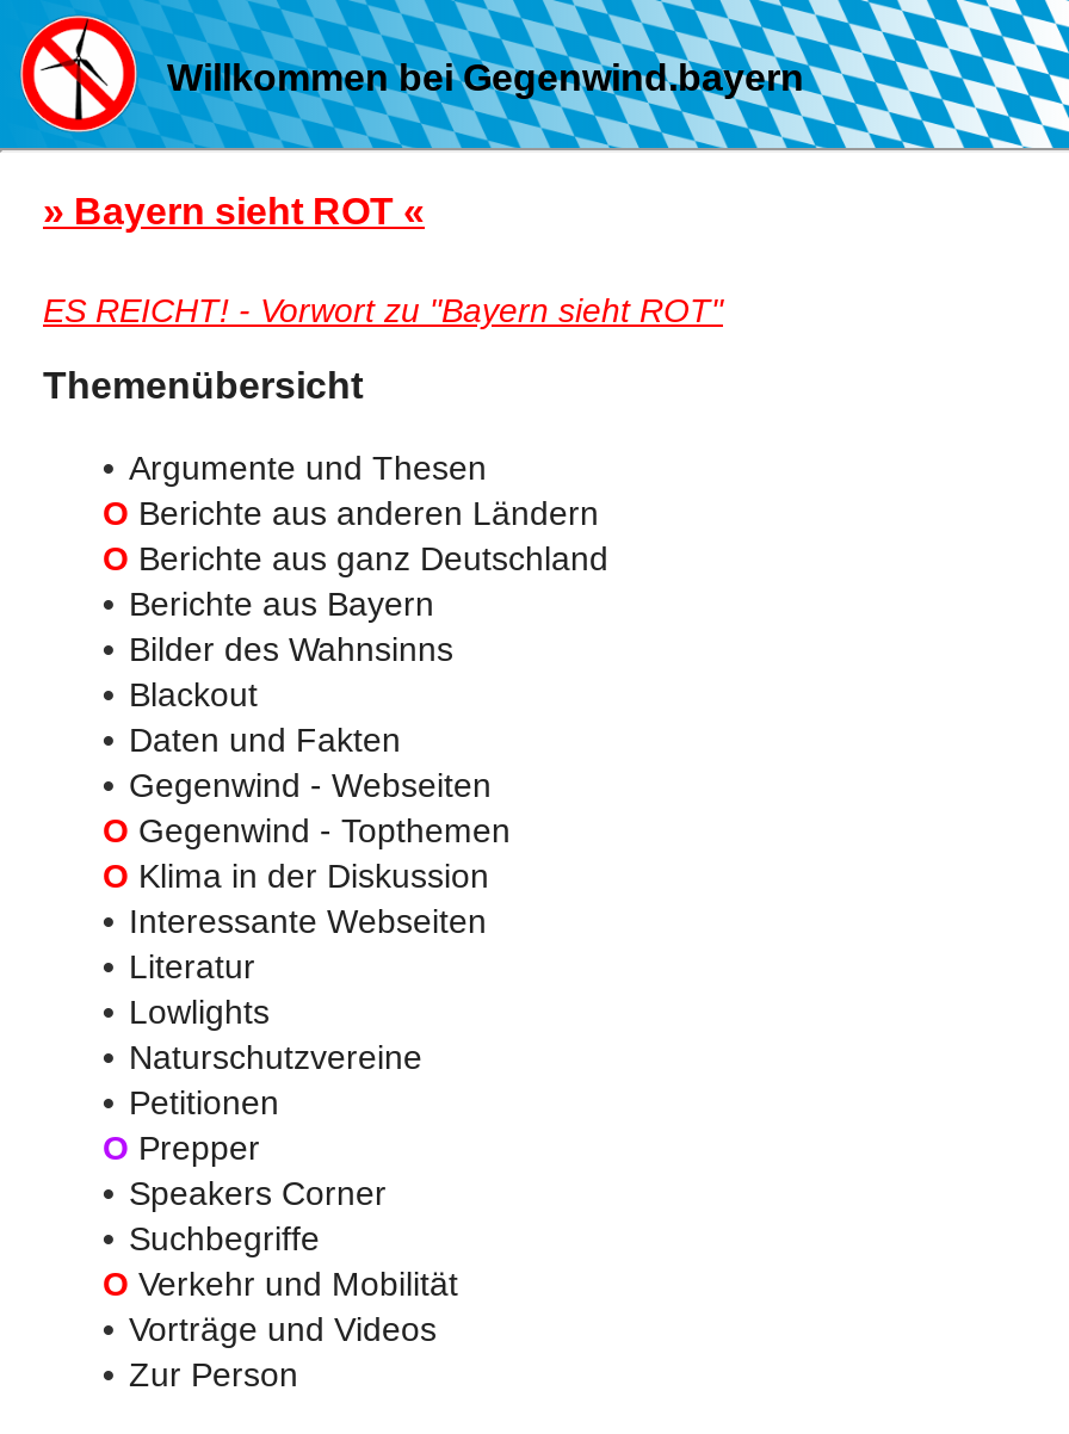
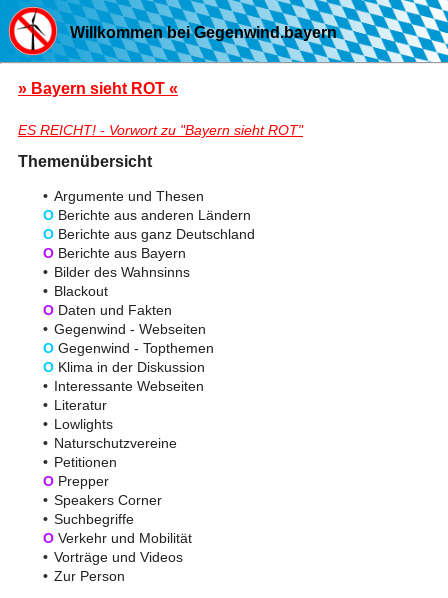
- • Berichte aus Bayern
+ Ο Berichte aus Bayern

- • Daten und Fakten
+ Ο Daten und Fakten
